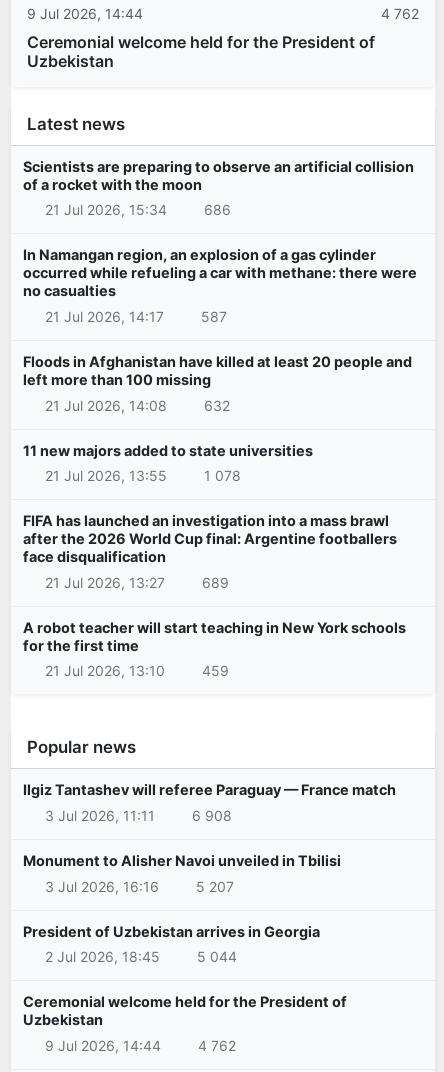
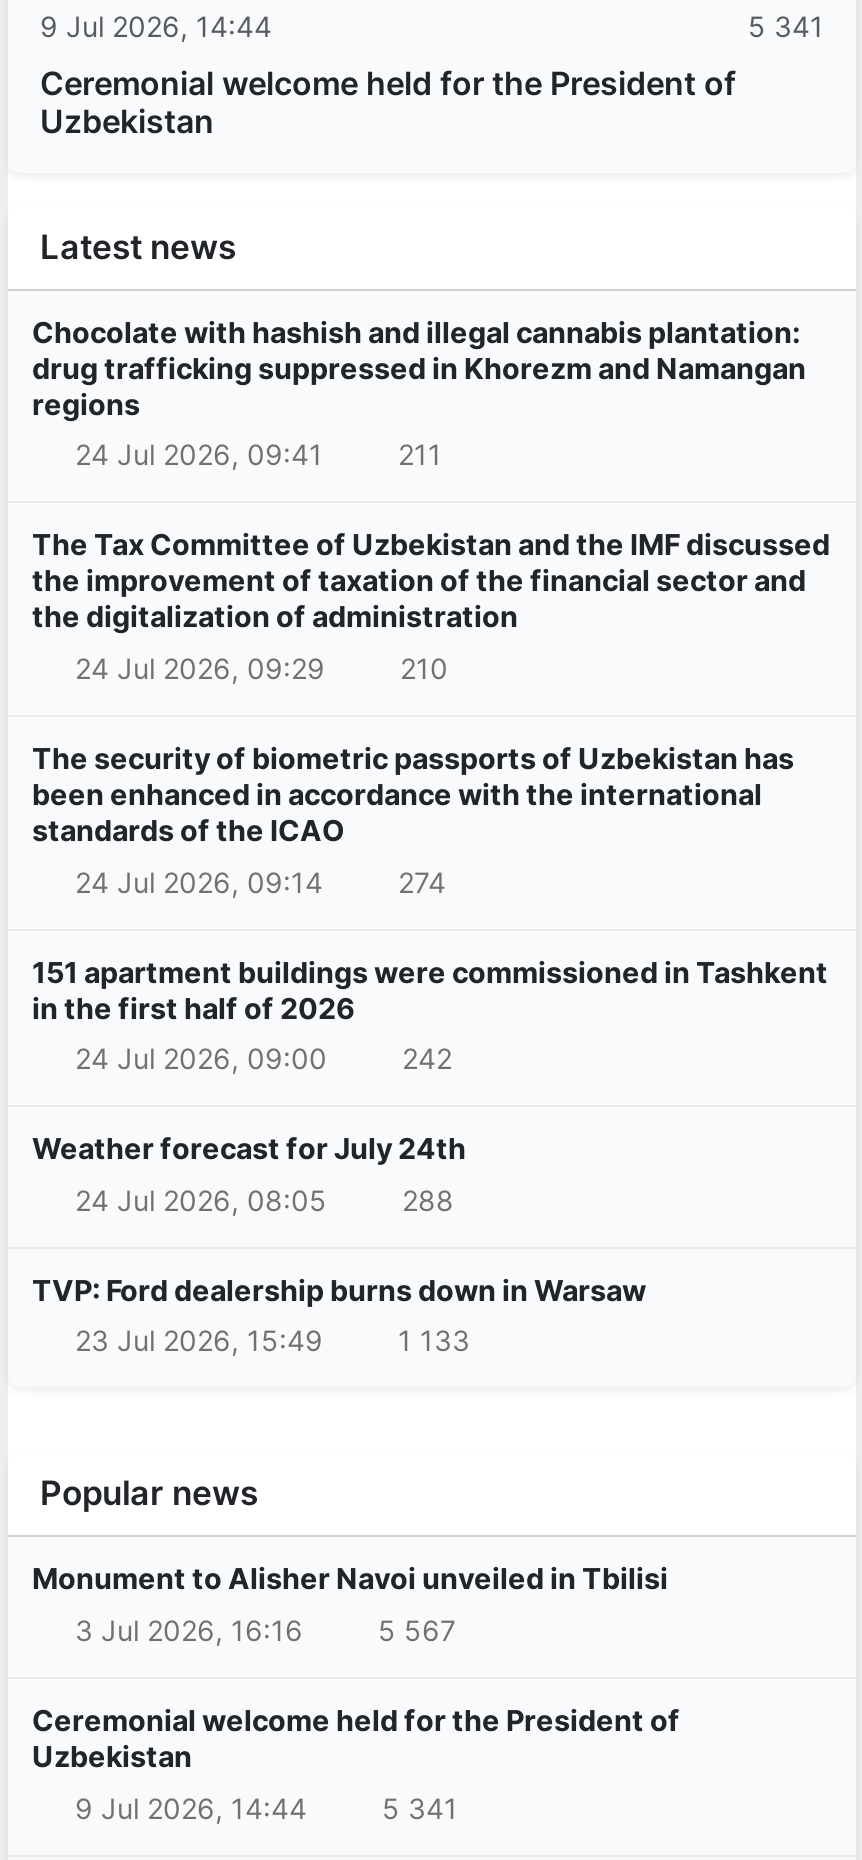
- 4 762
+ 5 341

- Scientists are preparing to observe an artificial collision
- of a rocket with the moon
+ Chocolate with hashish and illegal cannabis plantation:
+ drug trafficking suppressed in Khorezm and Namangan
+ regions

- 21 Jul 2026, 15:34
- 686
+ 24 Jul 2026, 09:41
+ 211

- In Namangan region, an explosion of a gas cylinder
- occurred while refueling a car with methane: there were
- no casualties
+ The Tax Committee of Uzbekistan and the IMF discussed
+ the improvement of taxation of the financial sector and
+ the digitalization of administration

- 21 Jul 2026, 14:17
- 587
+ 24 Jul 2026, 09:29
+ 210

- Floods in Afghanistan have killed at least 20 people and
- left more than 100 missing
+ The security of biometric passports of Uzbekistan has
+ been enhanced in accordance with the international
+ standards of the ICAO

- 21 Jul 2026, 14:08
- 632
+ 24 Jul 2026, 09:14
+ 274

- 11 new majors added to state universities
+ 151 apartment buildings were commissioned in Tashkent
+ in the first half of 2026

- 21 Jul 2026, 13:55
- 1 078
+ 24 Jul 2026, 09:00
+ 242

- FIFA has launched an investigation into a mass brawl
- after the 2026 World Cup final: Argentine footballers
- face disqualification
+ Weather forecast for July 24th

- 21 Jul 2026, 13:27
- 689
+ 24 Jul 2026, 08:05
+ 288

- A robot teacher will start teaching in New York schools
- for the first time
+ TVP: Ford dealership burns down in Warsaw

- 21 Jul 2026, 13:10
- 459
+ 23 Jul 2026, 15:49
+ 1 133

- Ilgiz Tantashev will referee Paraguay — France match
- 3 Jul 2026, 11:11
- 6 908

- 5 207
- President of Uzbekistan arrives in Georgia
- 2 Jul 2026, 18:45
- 5 044
+ 5 567

- 4 762
+ 5 341
